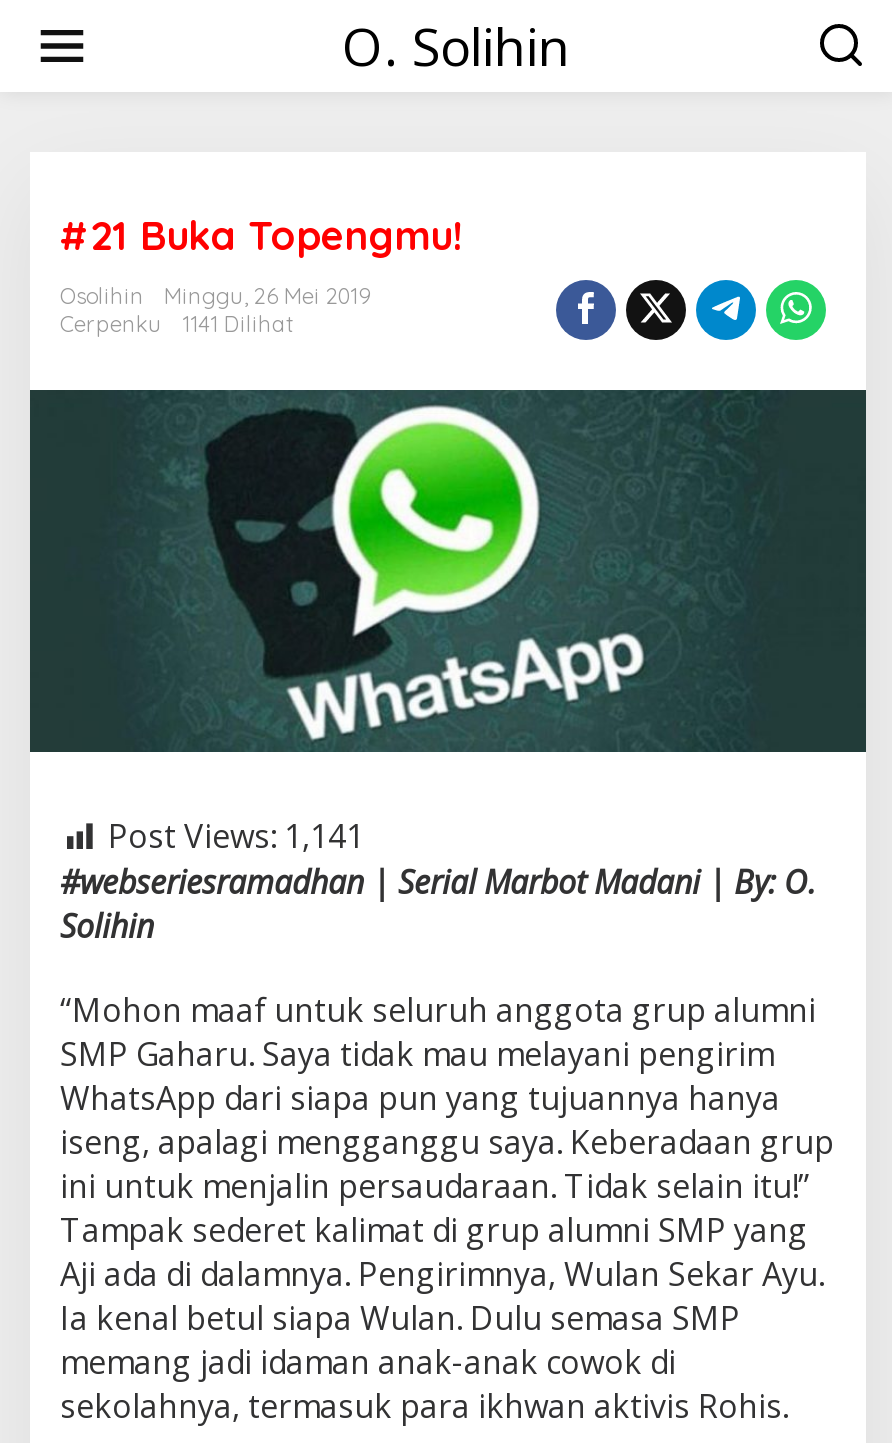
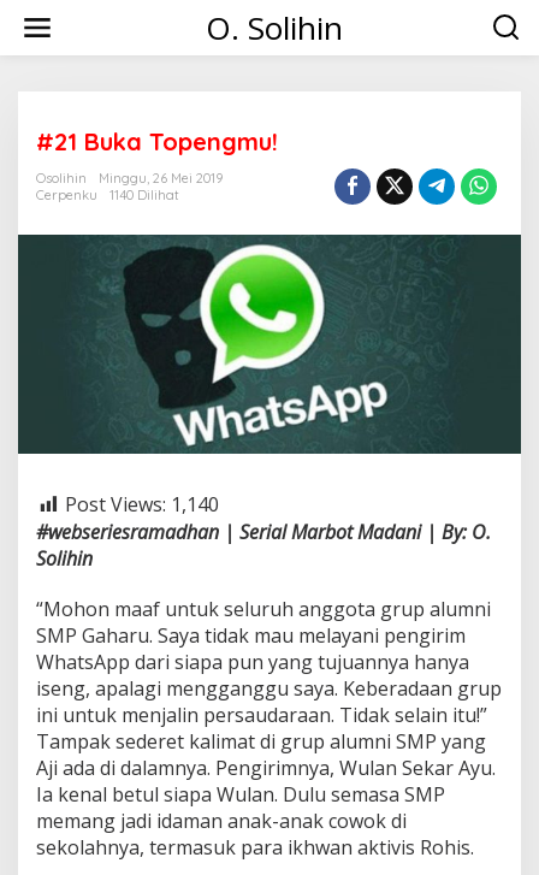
- Cerpenku 1141 Dilihat
+ Cerpenku 1140 Dilihat

- Post Views: 1,141
+ Post Views: 1,140
